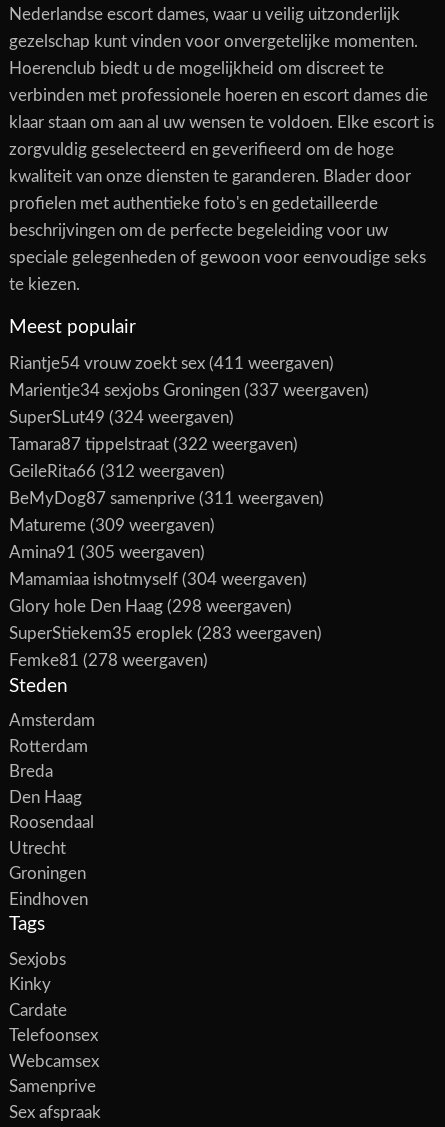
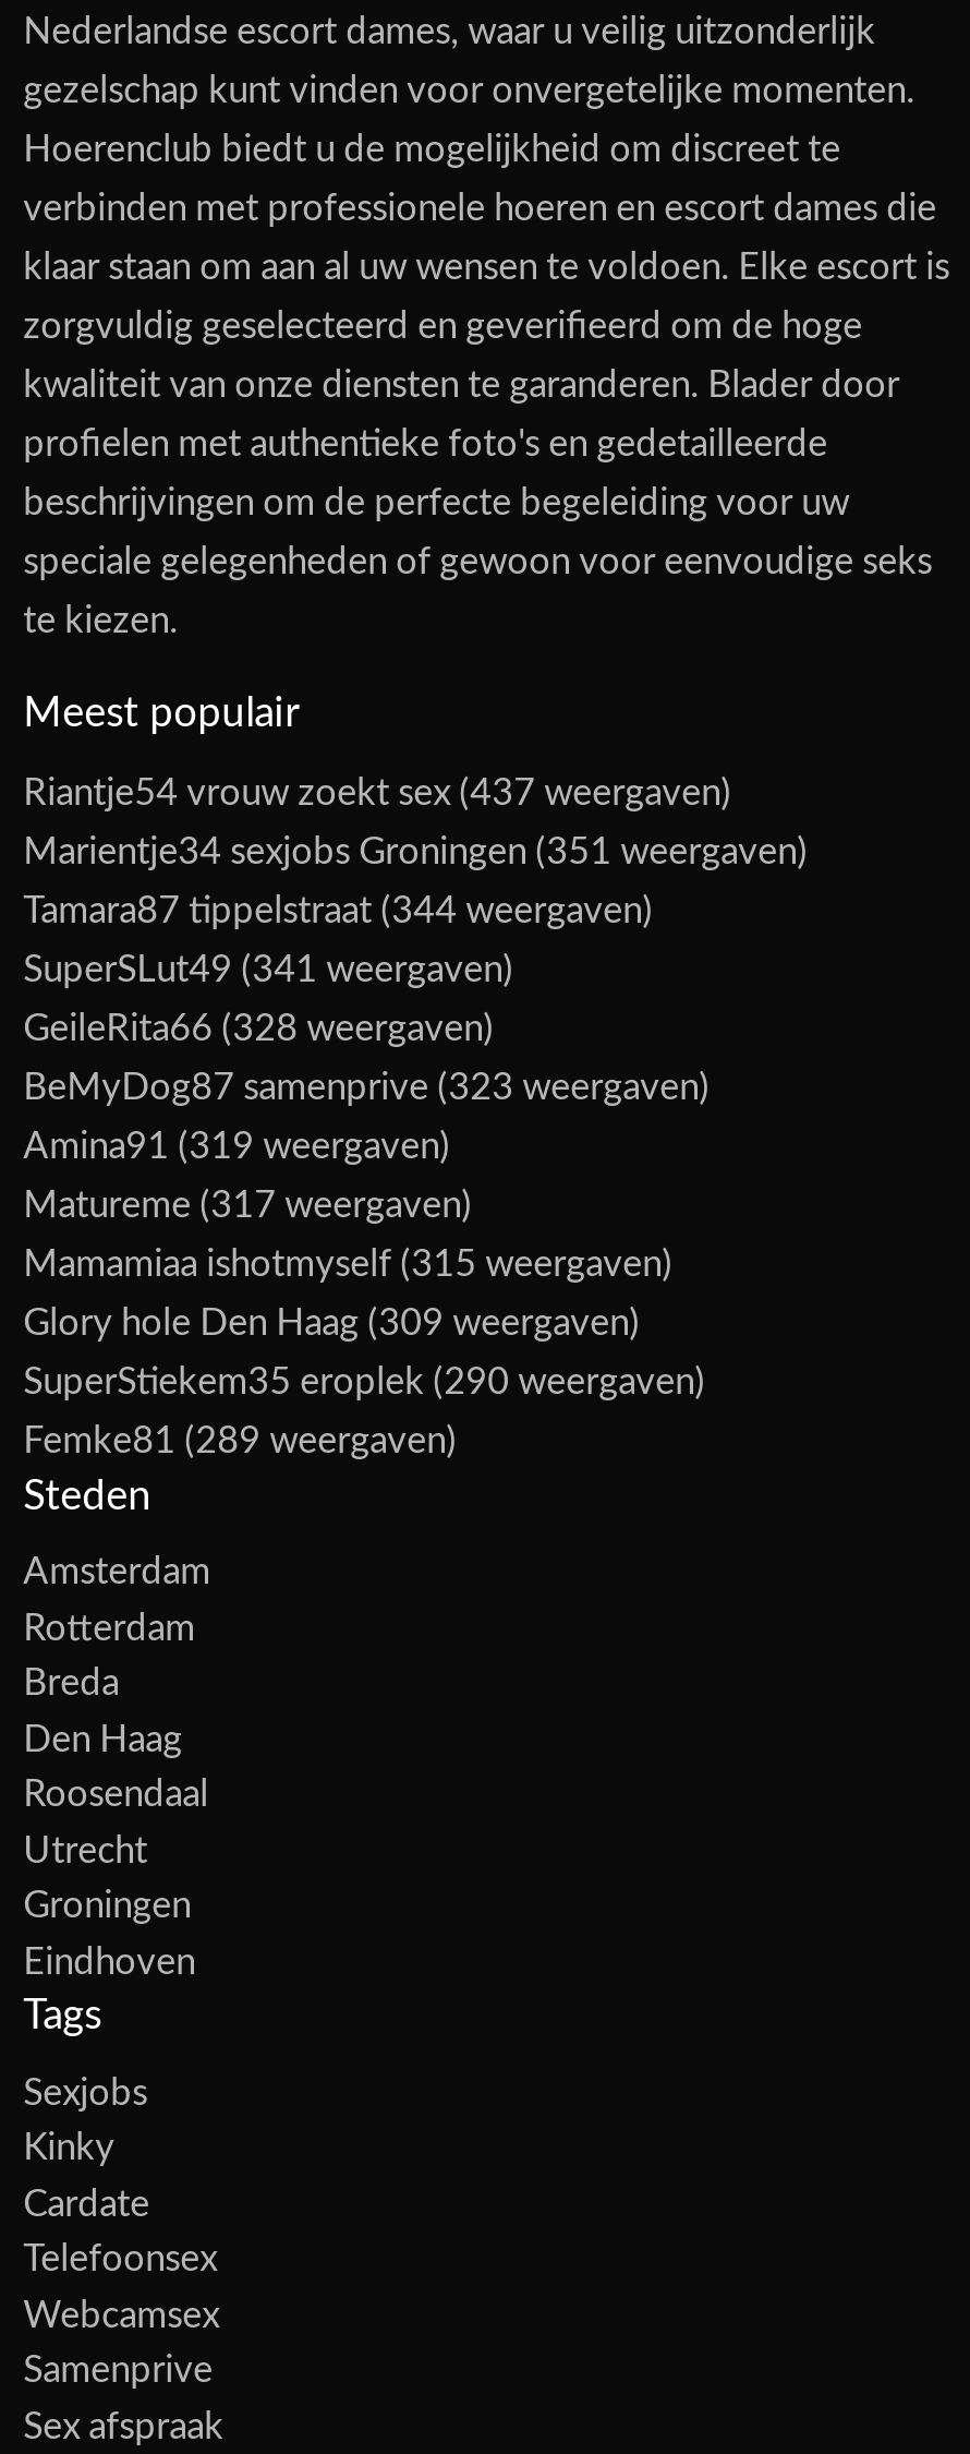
- Riantje54 vrouw zoekt sex (411 weergaven)
+ Riantje54 vrouw zoekt sex (437 weergaven)

- Marientje34 sexjobs Groningen (337 weergaven)
+ Marientje34 sexjobs Groningen (351 weergaven)

- SuperSLut49 (324 weergaven)
+ Tamara87 tippelstraat (344 weergaven)

- Tamara87 tippelstraat (322 weergaven)
+ SuperSLut49 (341 weergaven)

- GeileRita66 (312 weergaven)
+ GeileRita66 (328 weergaven)

- BeMyDog87 samenprive (311 weergaven)
+ BeMyDog87 samenprive (323 weergaven)

- Matureme (309 weergaven)
+ Amina91 (319 weergaven)

- Amina91 (305 weergaven)
+ Matureme (317 weergaven)

- Mamamiaa ishotmyself (304 weergaven)
+ Mamamiaa ishotmyself (315 weergaven)

- Glory hole Den Haag (298 weergaven)
+ Glory hole Den Haag (309 weergaven)

- SuperStiekem35 eroplek (283 weergaven)
+ SuperStiekem35 eroplek (290 weergaven)

- Femke81 (278 weergaven)
+ Femke81 (289 weergaven)
